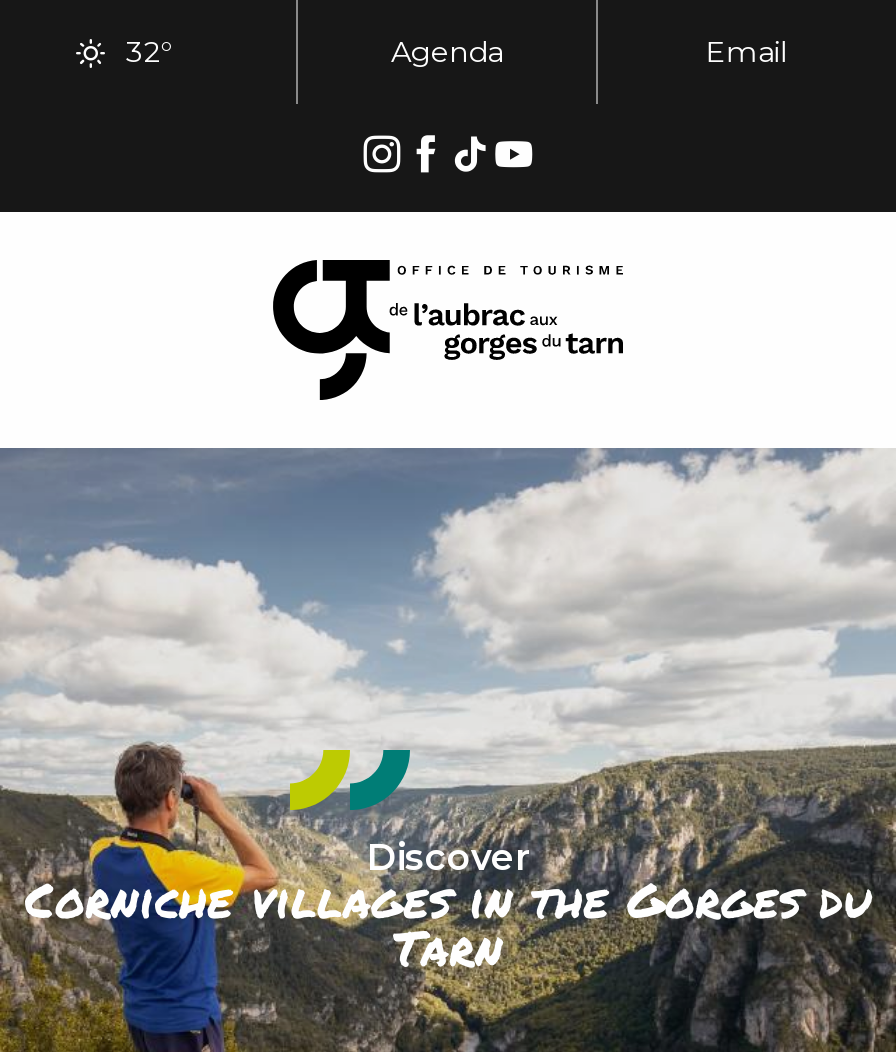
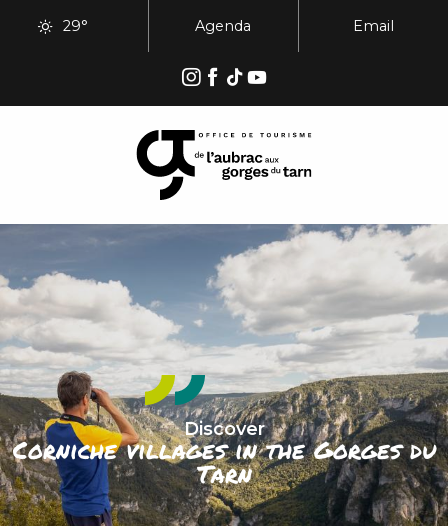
- 32°
+ 29°
